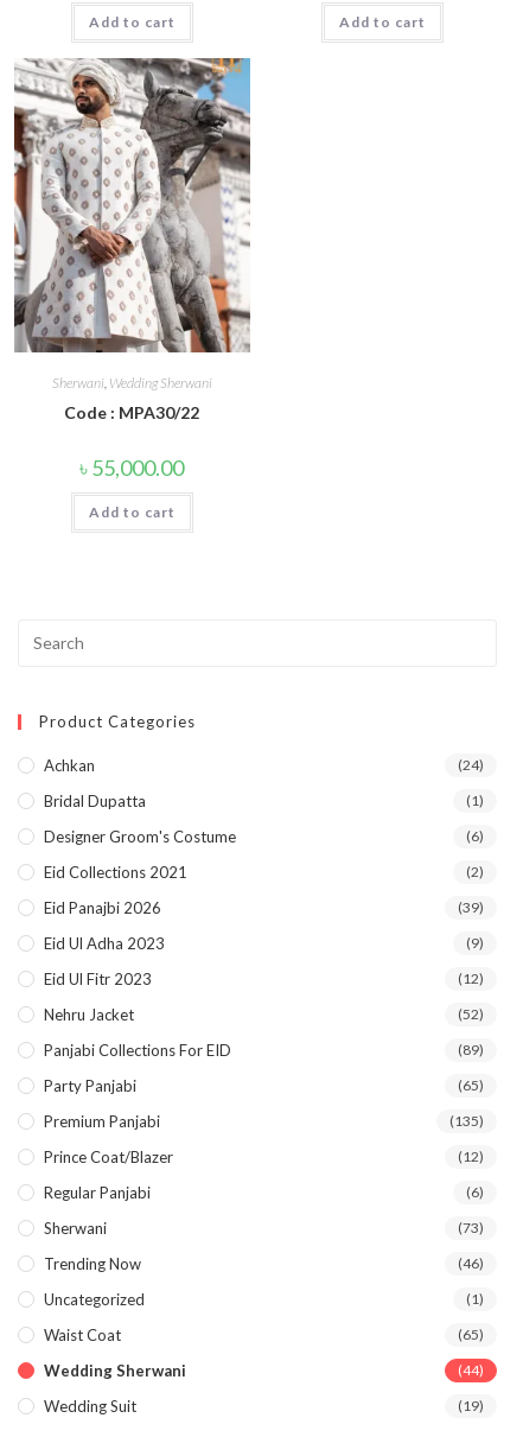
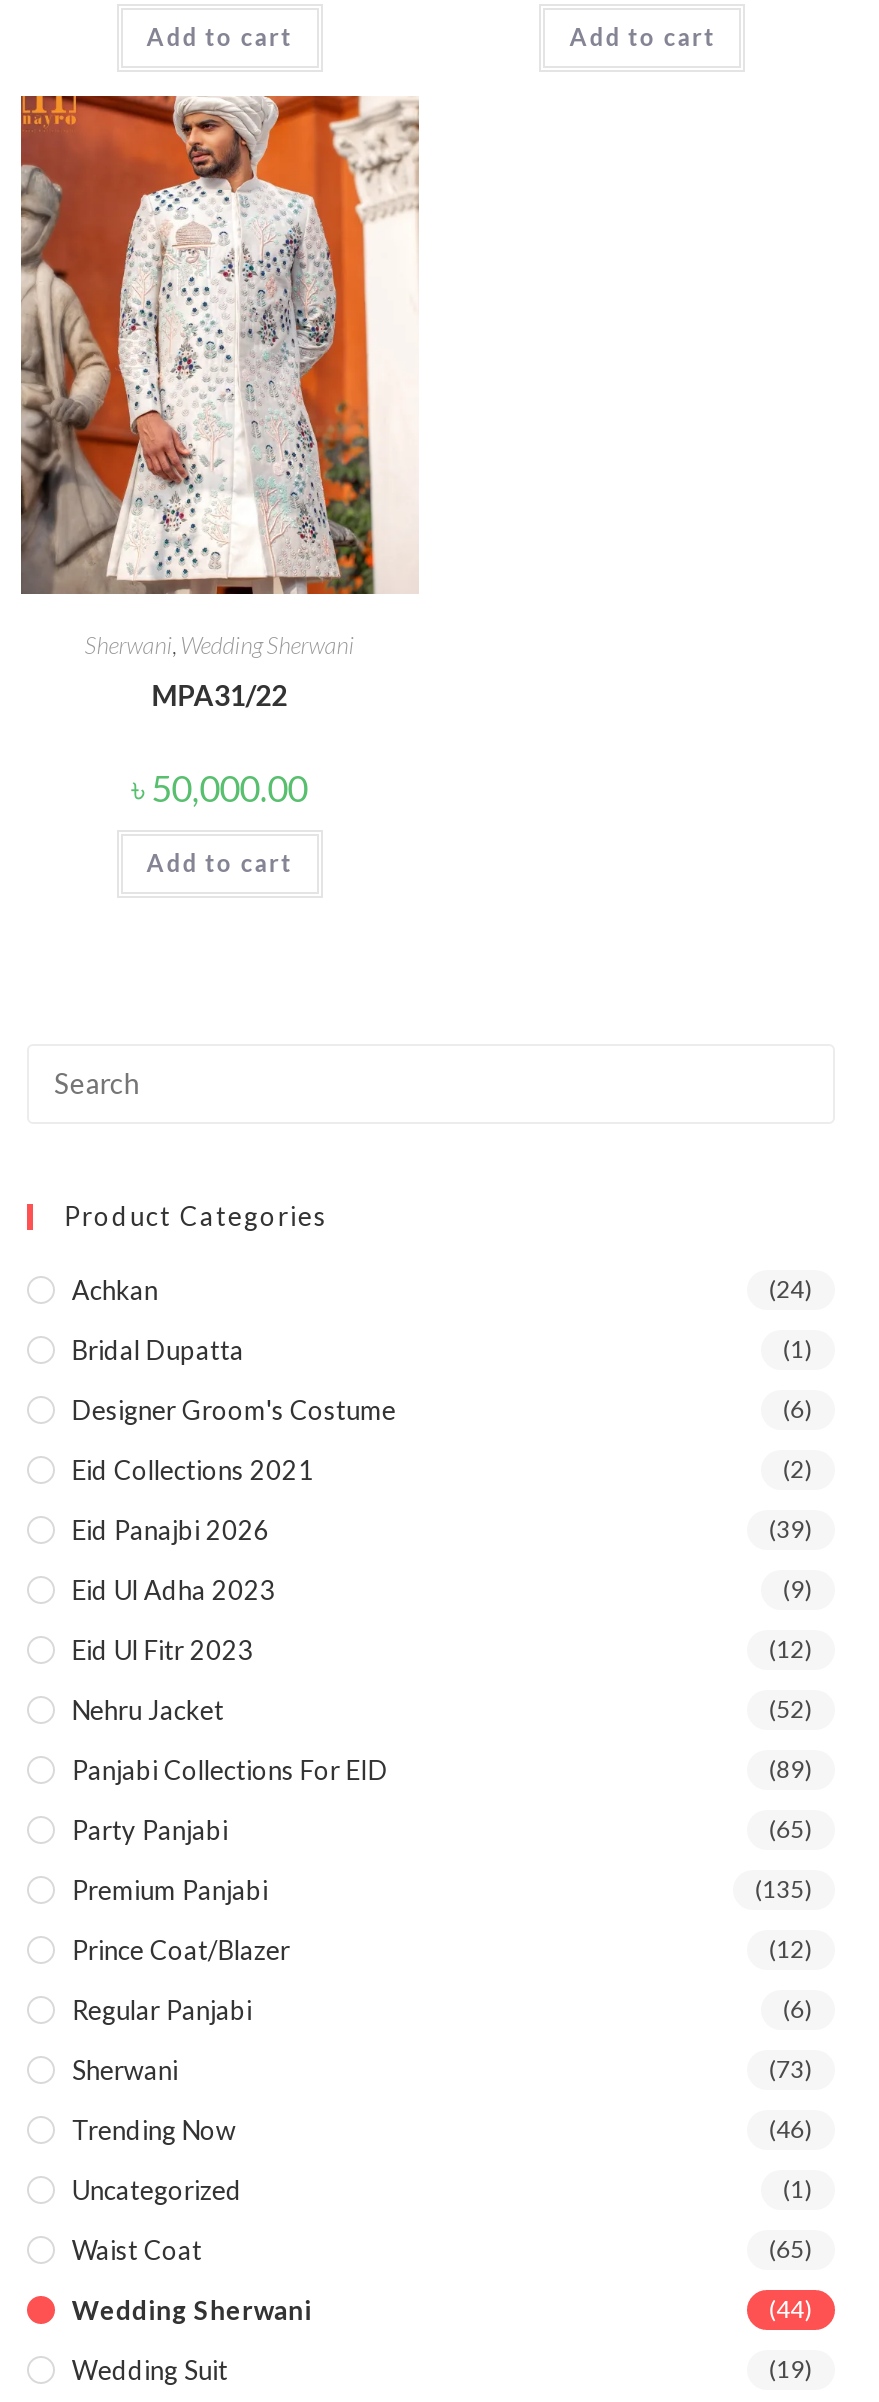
- [image]
+ [image]

- Code : MPA30/22
+ MPA31/22

- ৳ 55,000.00
+ ৳ 50,000.00
